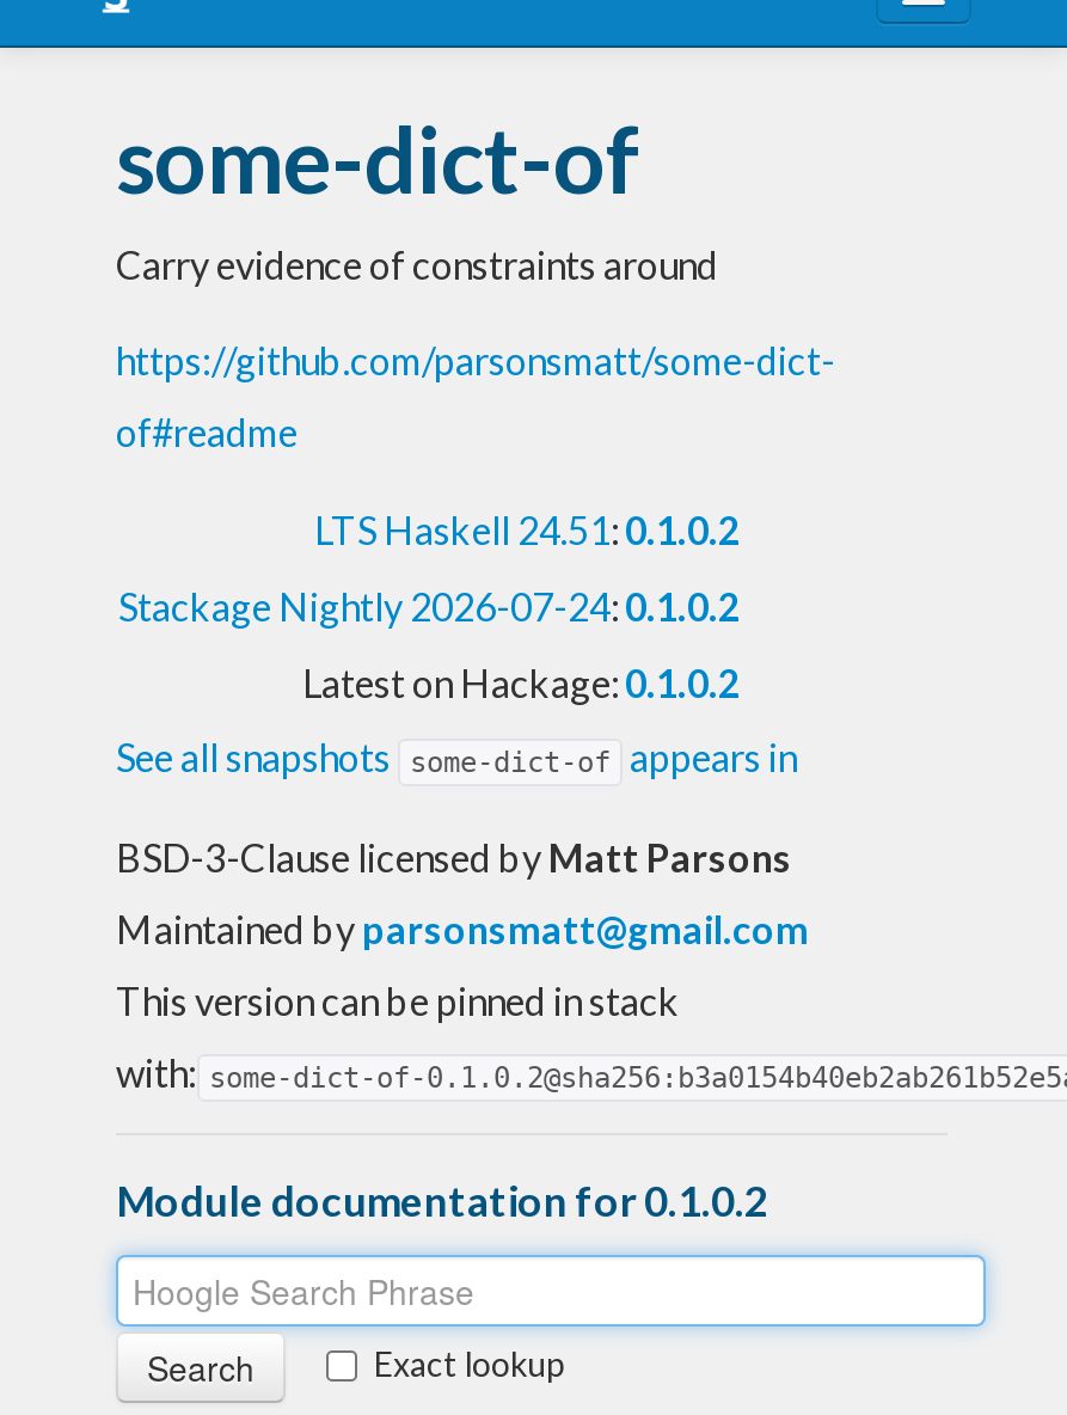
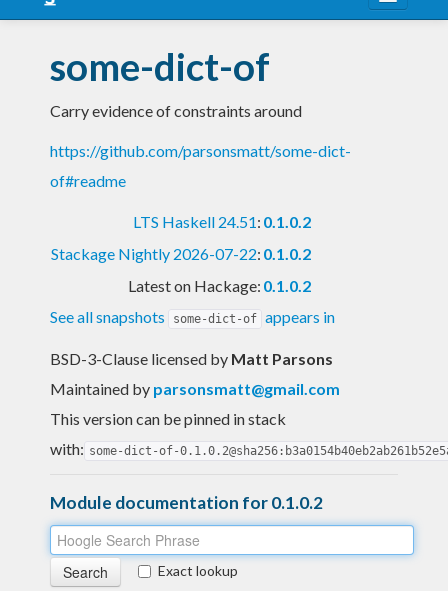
- Stackage Nightly 2026-07-24: 0.1.0.2
+ Stackage Nightly 2026-07-22: 0.1.0.2
